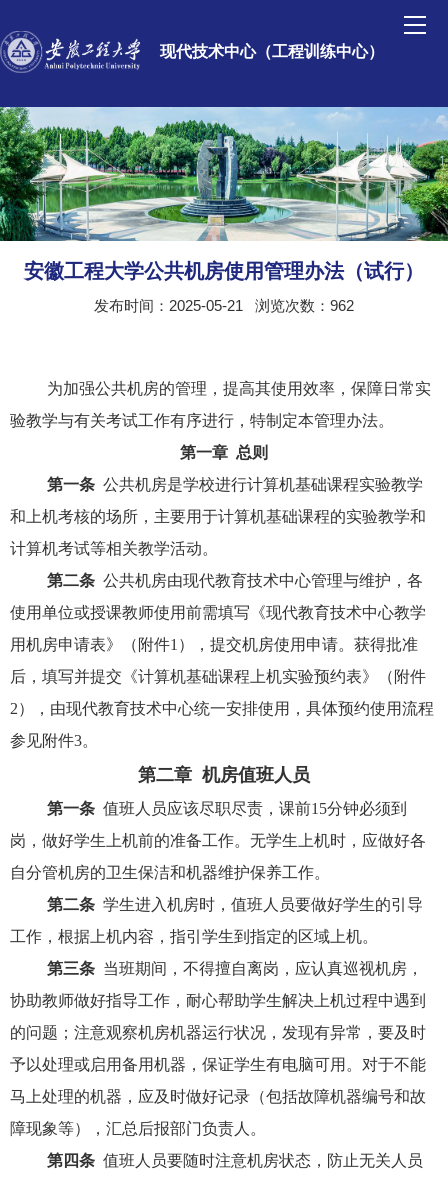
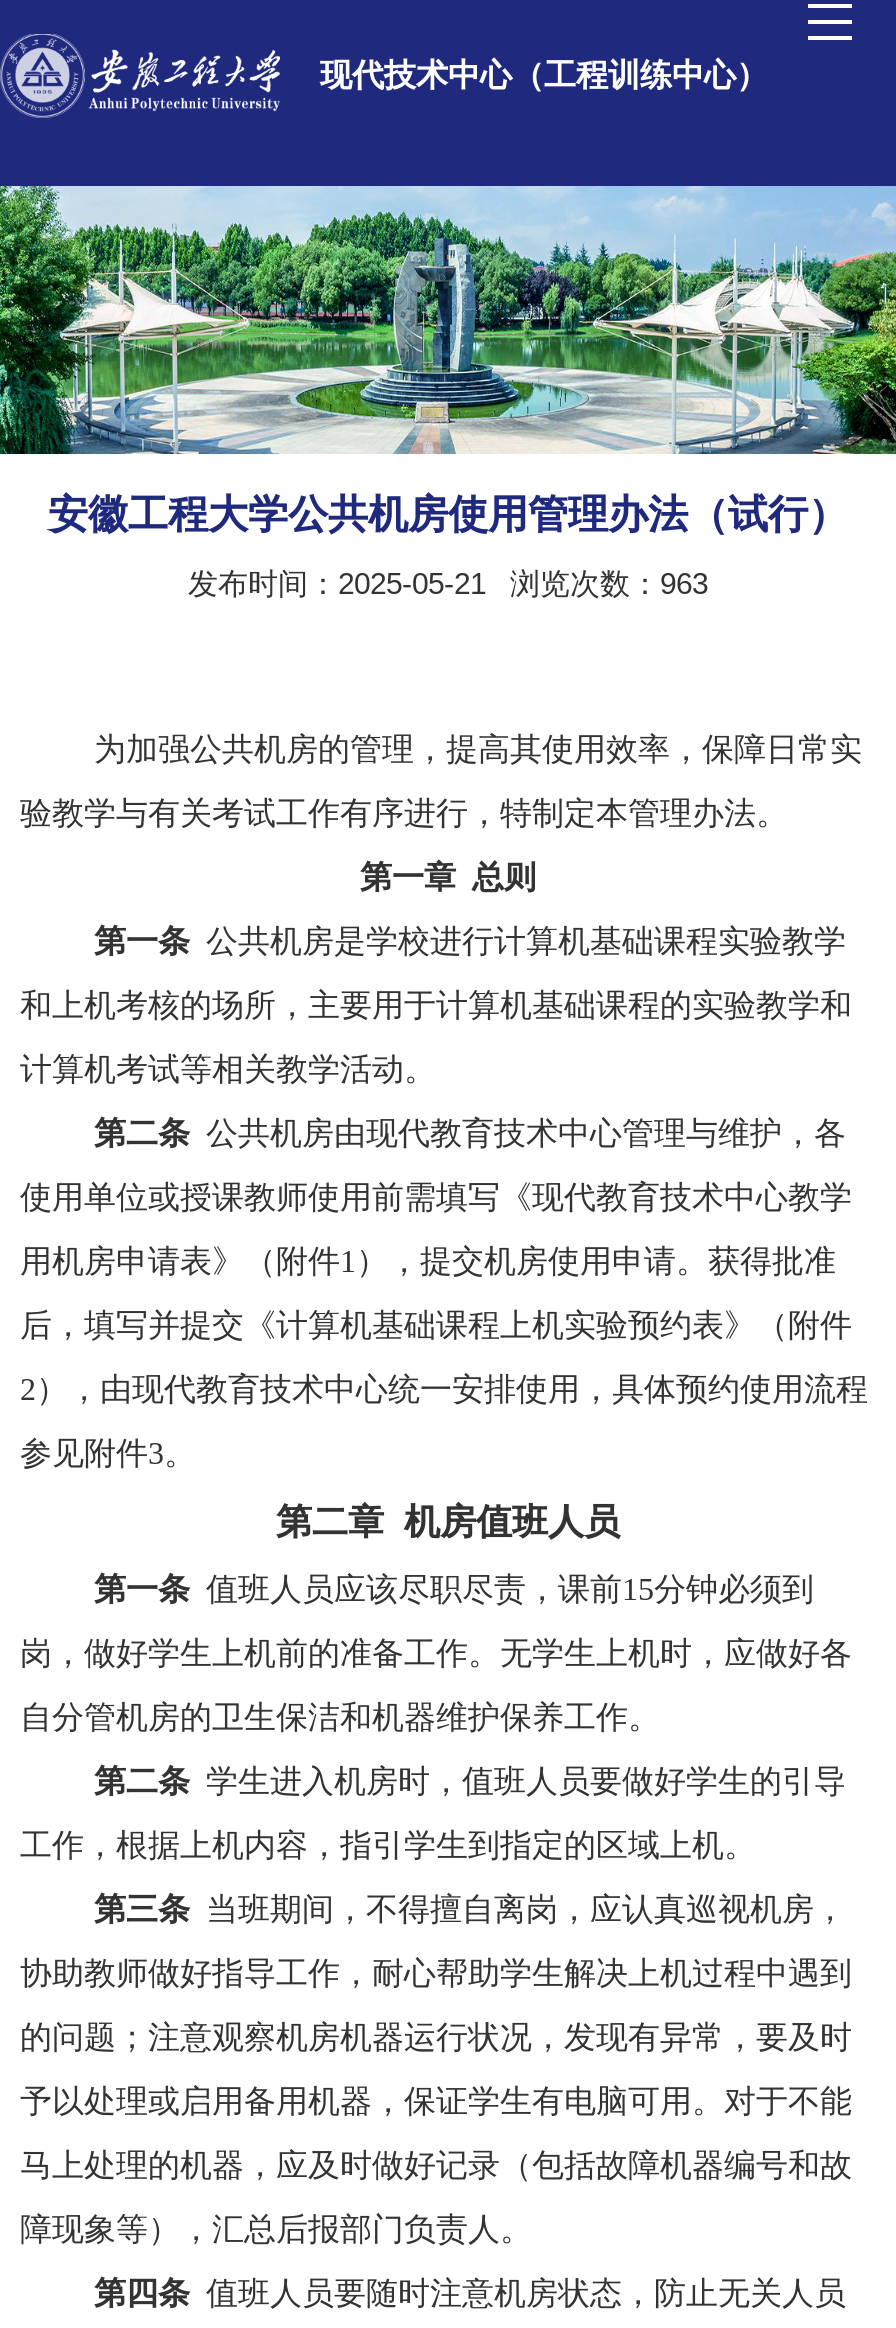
- 发布时间：2025-05-21 浏览次数：962
+ 发布时间：2025-05-21 浏览次数：963
